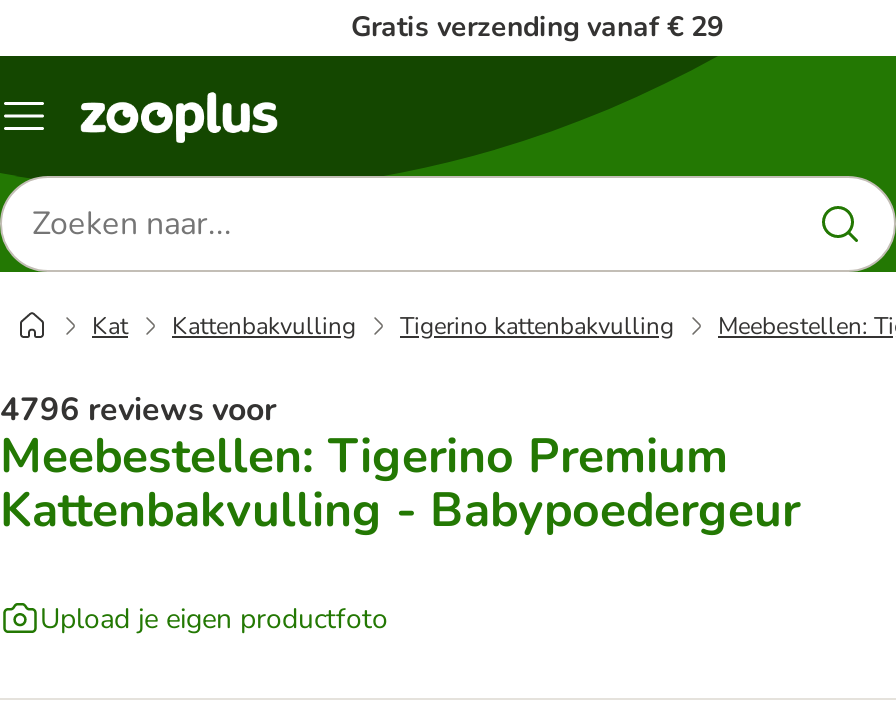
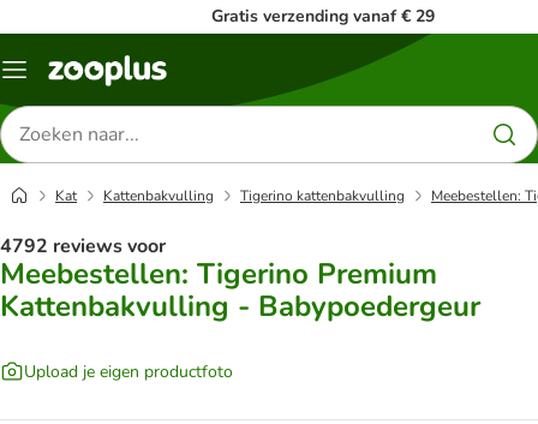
- 4796 reviews voor
+ 4792 reviews voor
